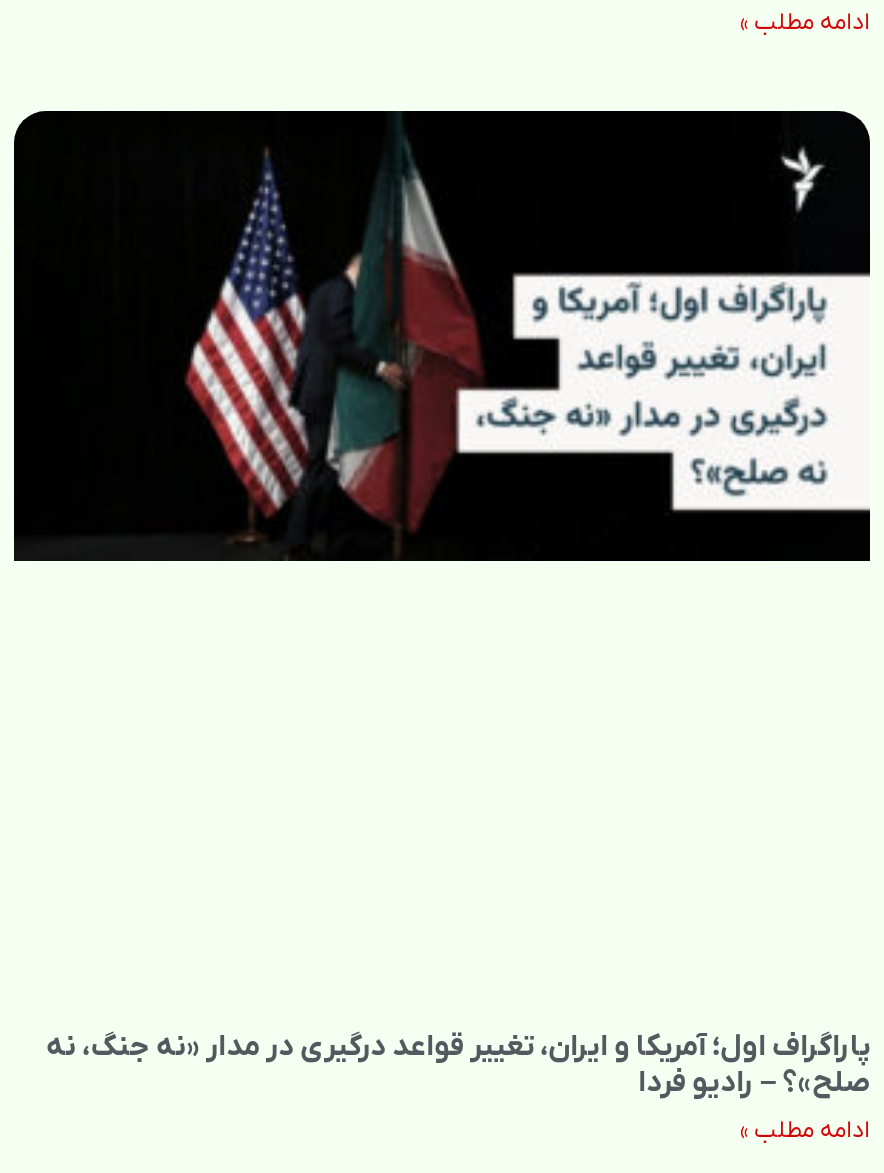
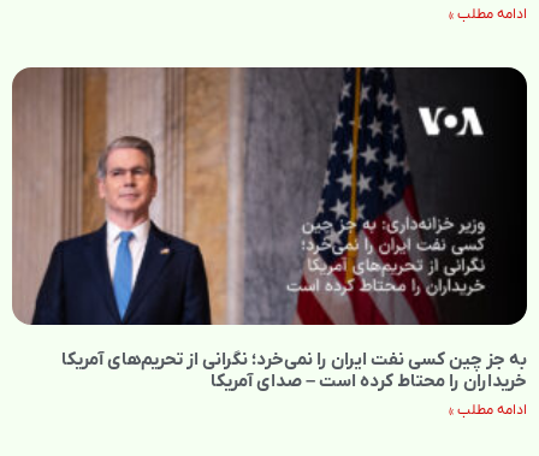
- [image]
+ [image]

- پاراگراف اول؛ آمریکا و ایران، تغییر قواعد درگیری در مدار «نه جنگ، نه
- صلح»؟ – رادیو فردا
+ به جز چین کسی نفت ایران را نمی‌خرد؛ نگرانی از تحریم‌های آمریکا
+ خریداران را محتاط کرده است – صدای آمریکا
